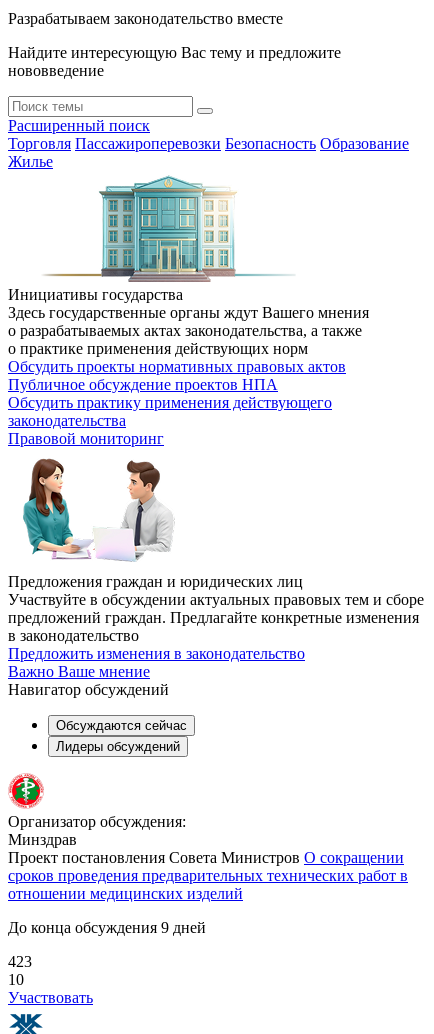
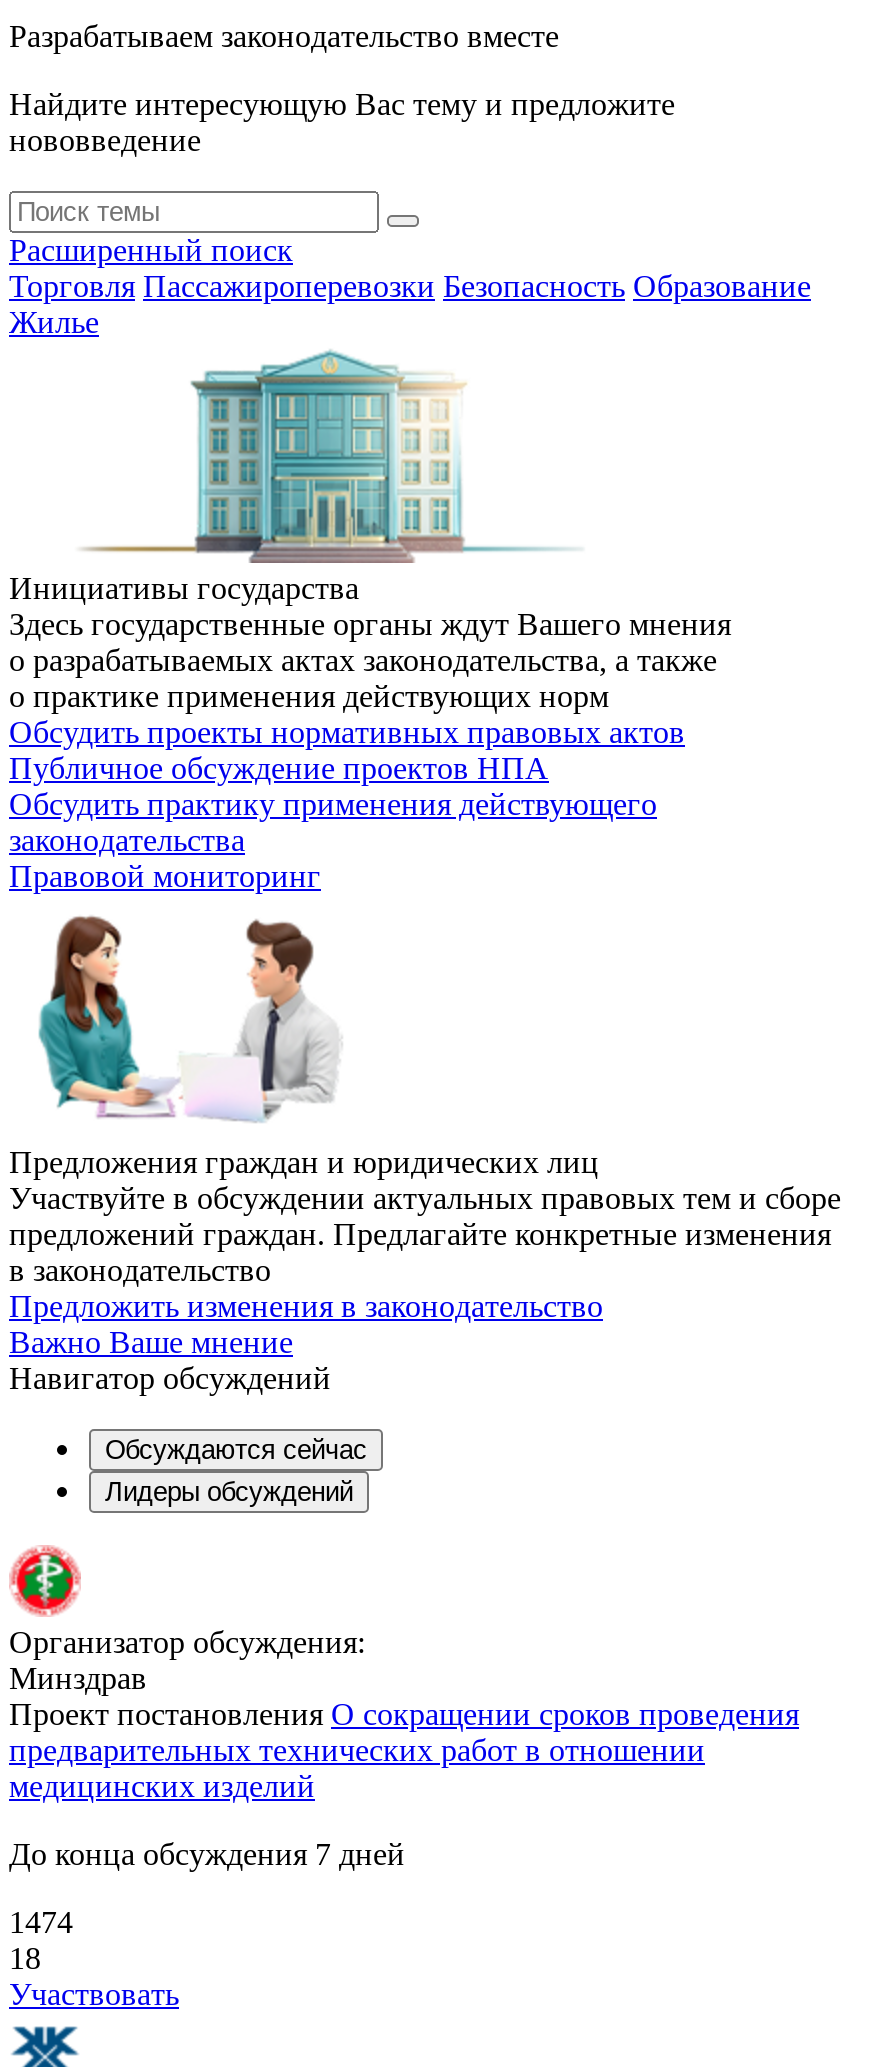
- Проект постановления Совета Министров О сокращении
- сроков проведения предварительных технических работ в
- отношении медицинских изделий
+ Проект постановления О сокращении сроков проведения
+ предварительных технических работ в отношении
+ медицинских изделий

- До конца обсуждения 9 дней
+ До конца обсуждения 7 дней

- 423
- 10
+ 1474
+ 18
